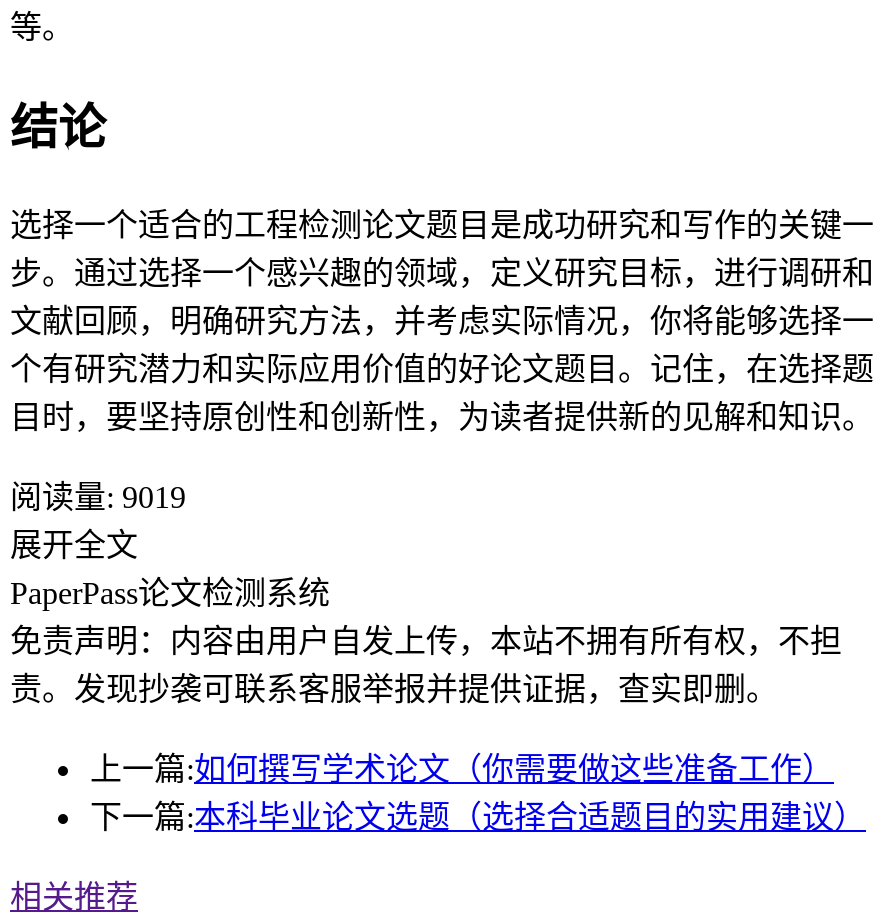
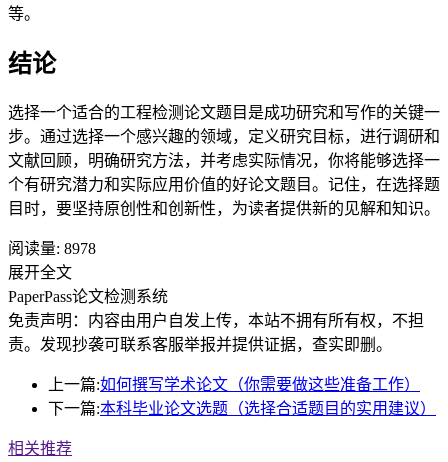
- 阅读量: 9019
+ 阅读量: 8978
